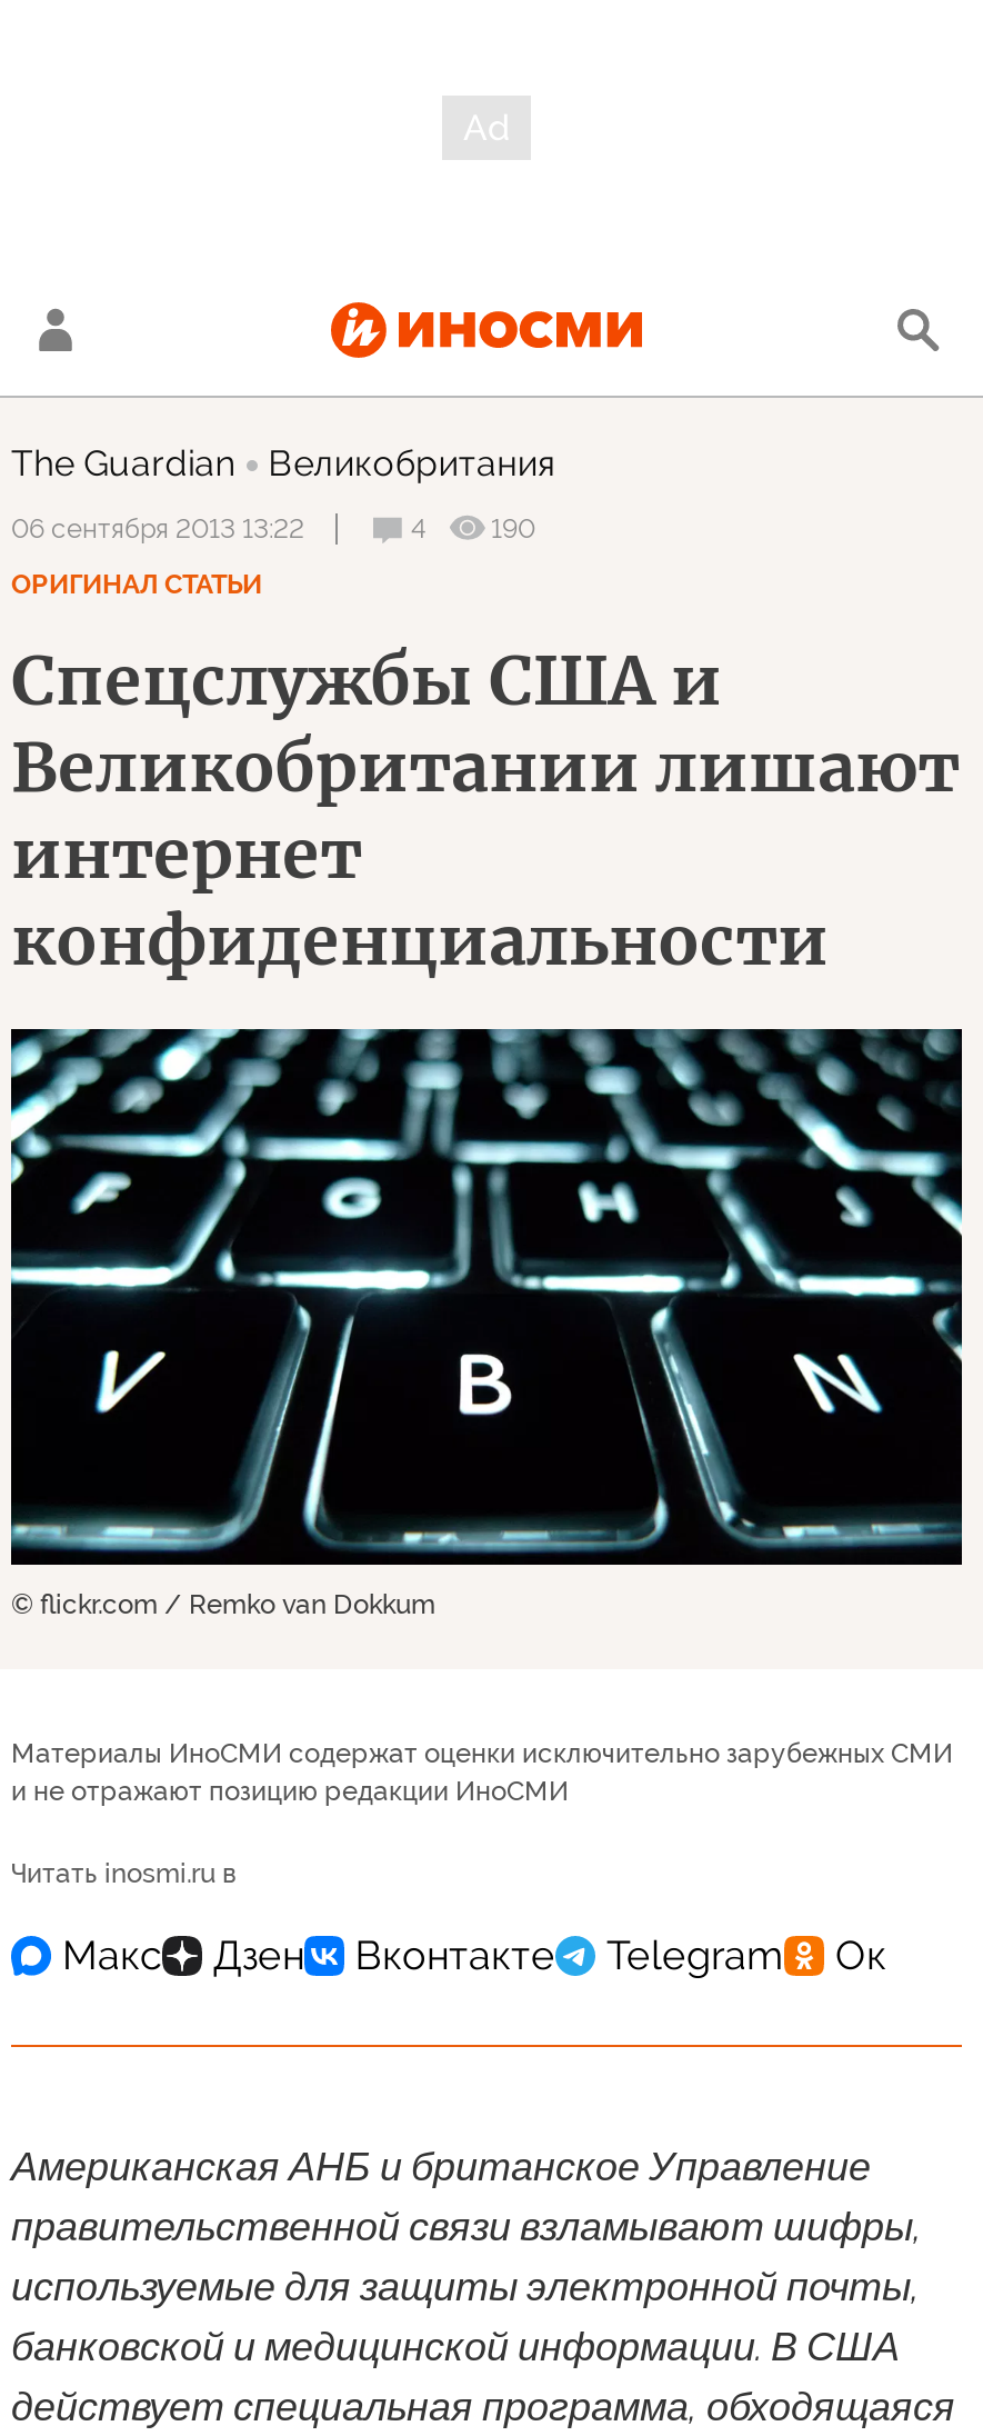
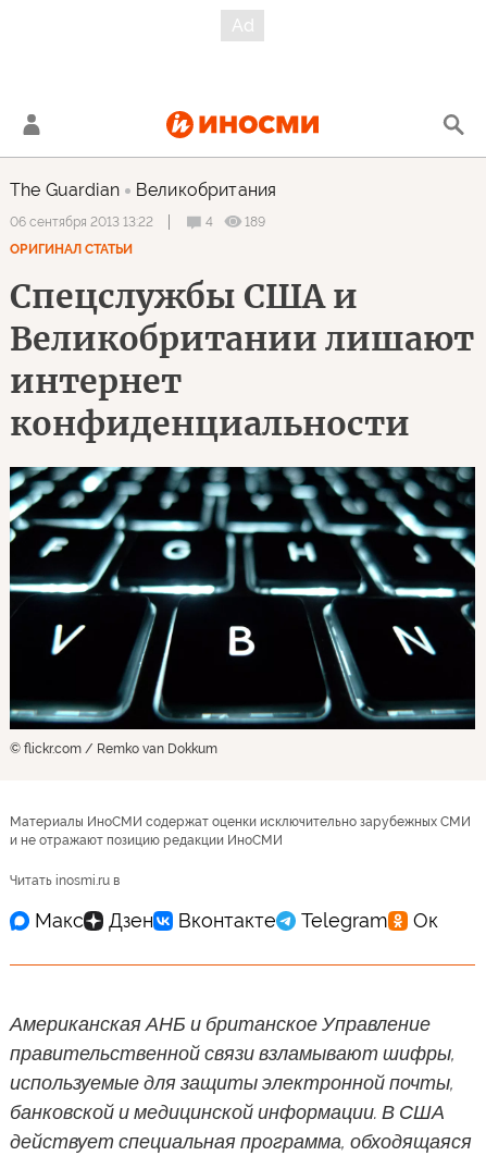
- 190
+ 189
